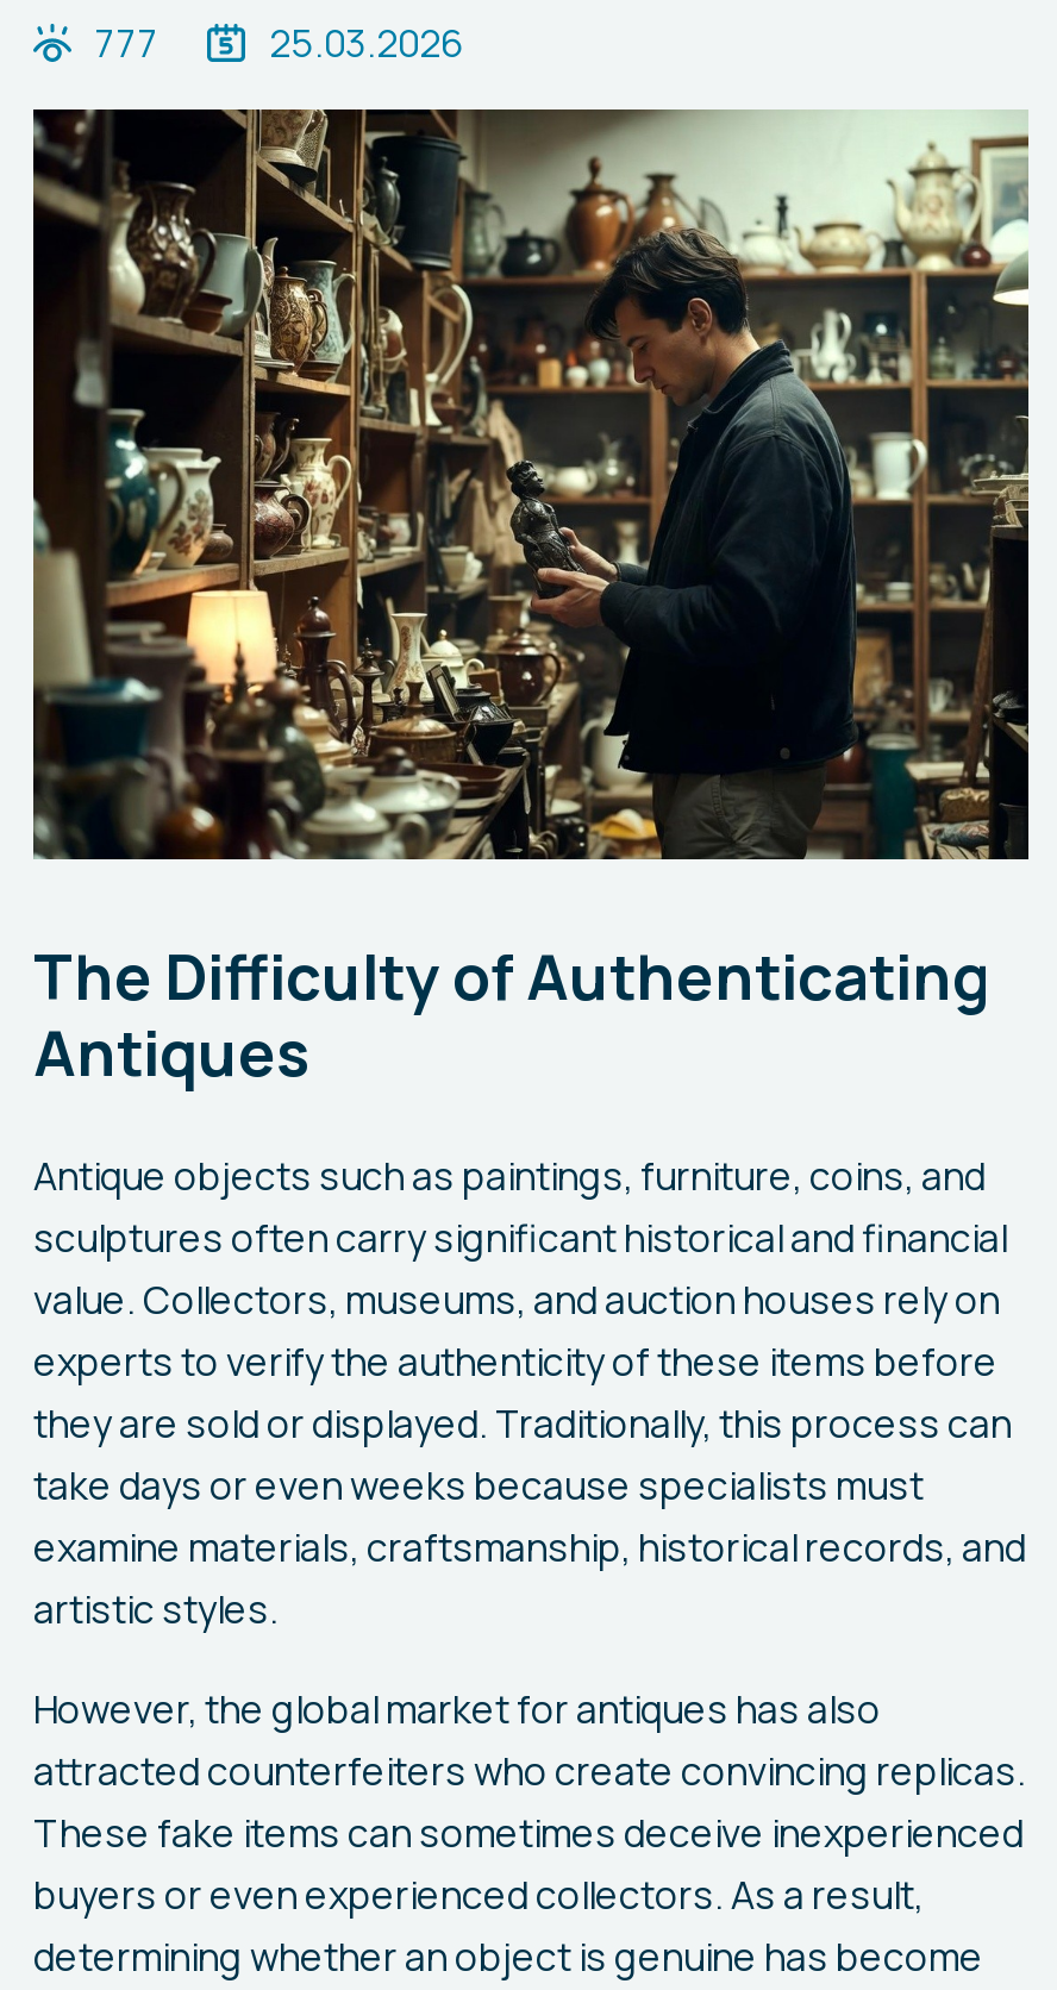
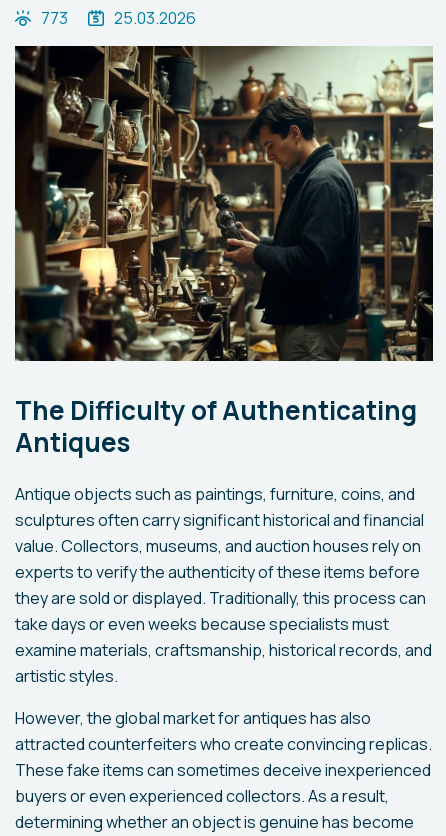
- 777
+ 773
